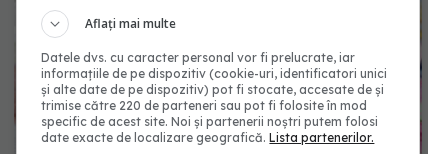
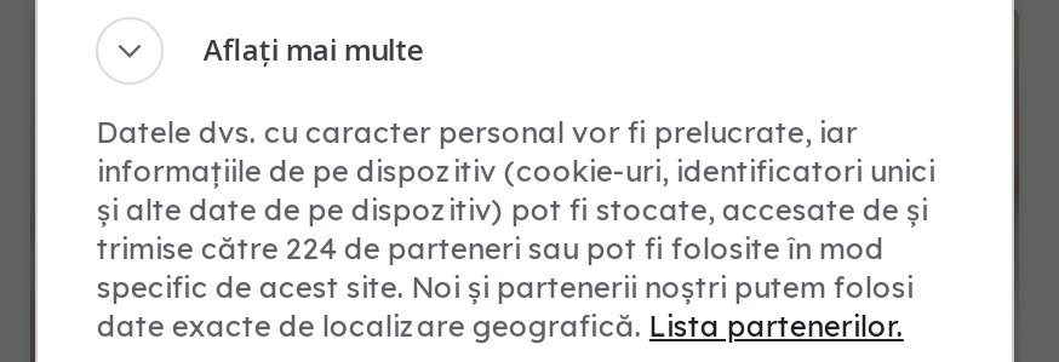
- trimise către 220 de parteneri sau pot fi folosite în mod
+ trimise către 224 de parteneri sau pot fi folosite în mod
